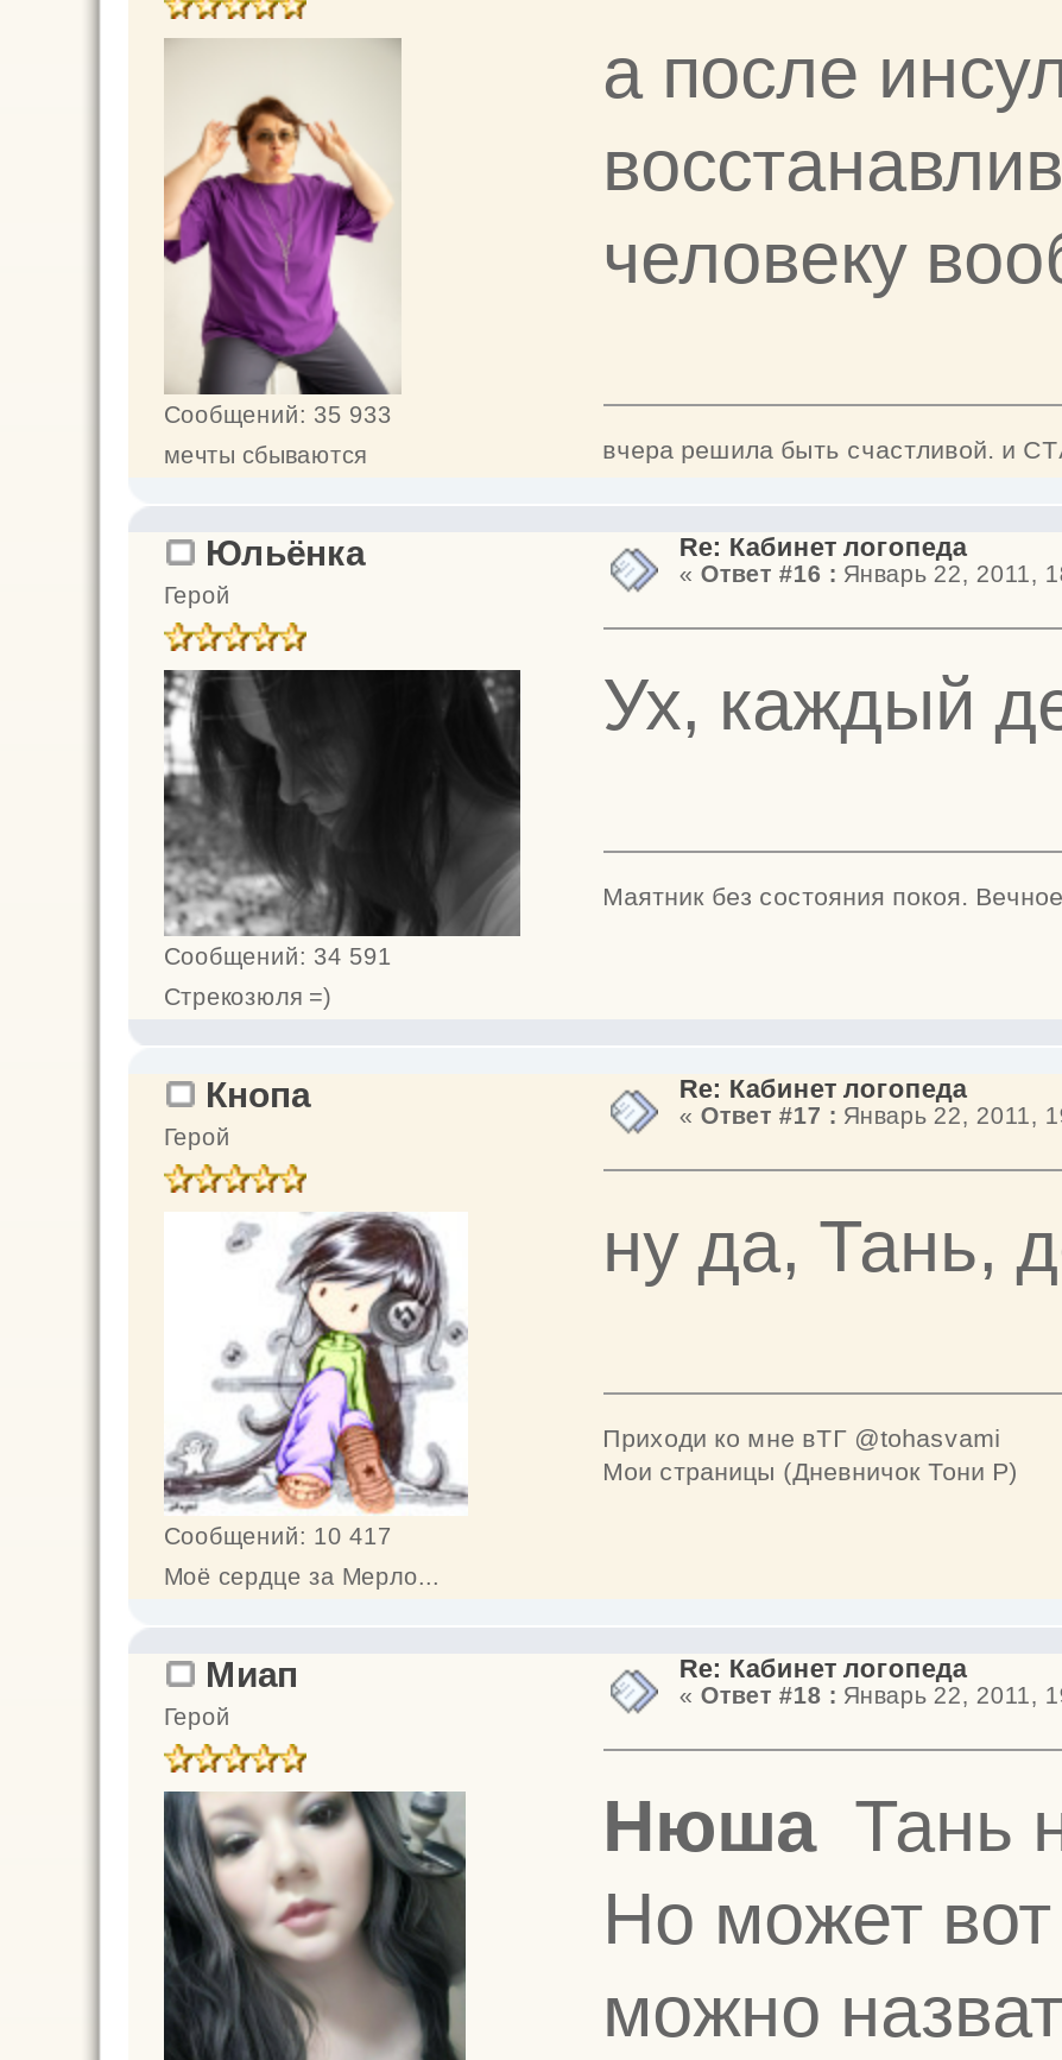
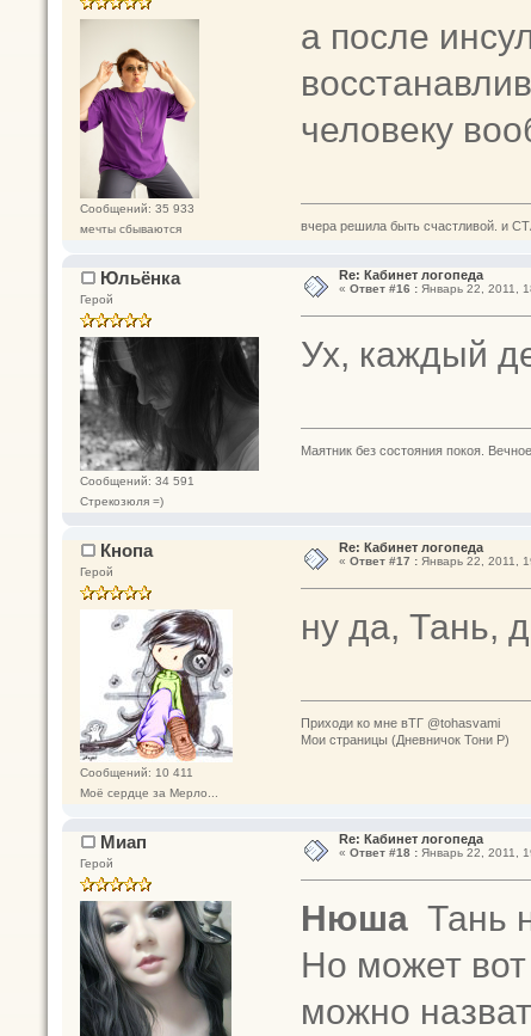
- Сообщений: 10 417
+ Сообщений: 10 411
